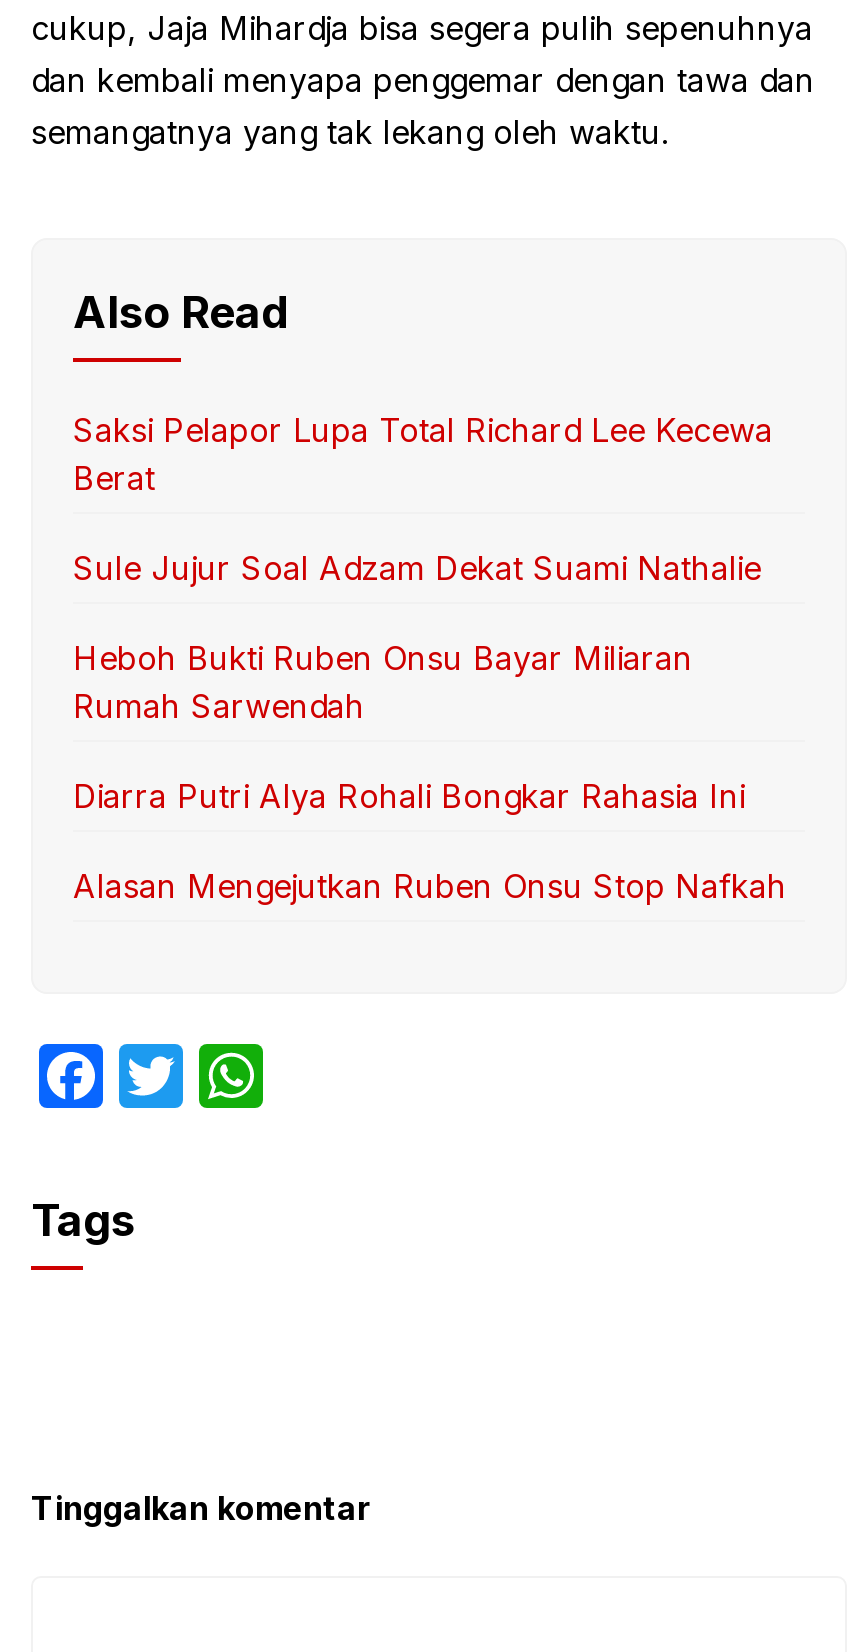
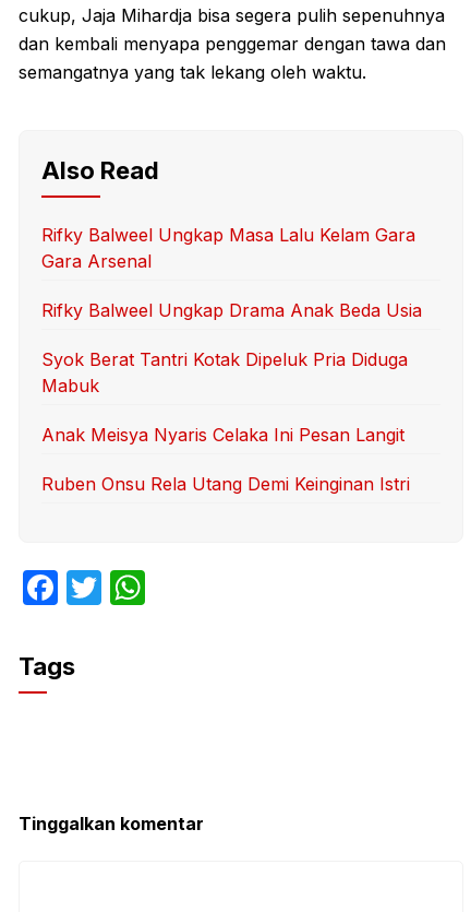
- Saksi Pelapor Lupa Total Richard Lee Kecewa
- Berat
+ Rifky Balweel Ungkap Masa Lalu Kelam Gara
+ Gara Arsenal

- Sule Jujur Soal Adzam Dekat Suami Nathalie
+ Rifky Balweel Ungkap Drama Anak Beda Usia

- Heboh Bukti Ruben Onsu Bayar Miliaran
- Rumah Sarwendah
+ Syok Berat Tantri Kotak Dipeluk Pria Diduga
+ Mabuk

- Diarra Putri Alya Rohali Bongkar Rahasia Ini
+ Anak Meisya Nyaris Celaka Ini Pesan Langit

- Alasan Mengejutkan Ruben Onsu Stop Nafkah
+ Ruben Onsu Rela Utang Demi Keinginan Istri
